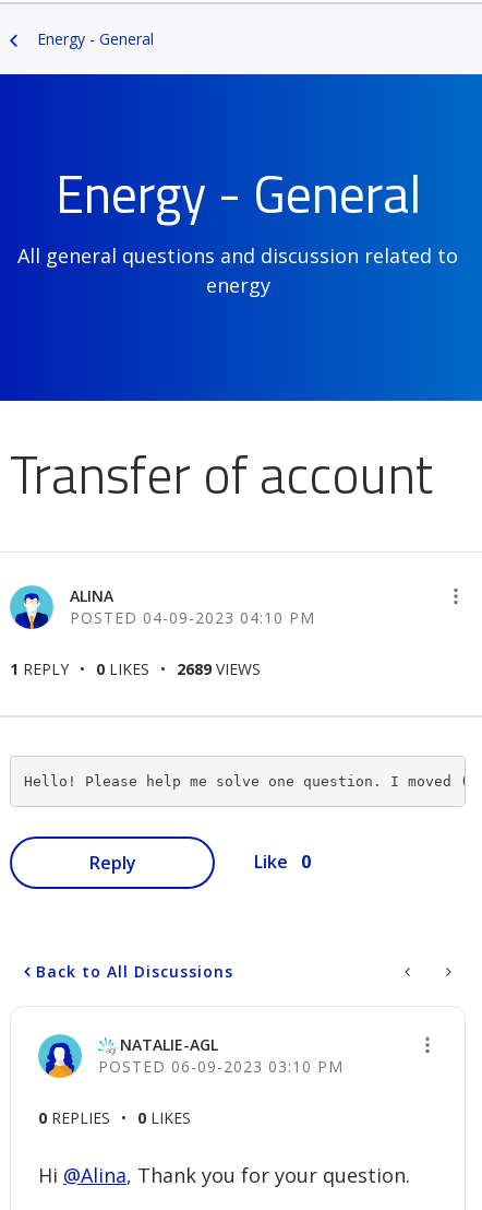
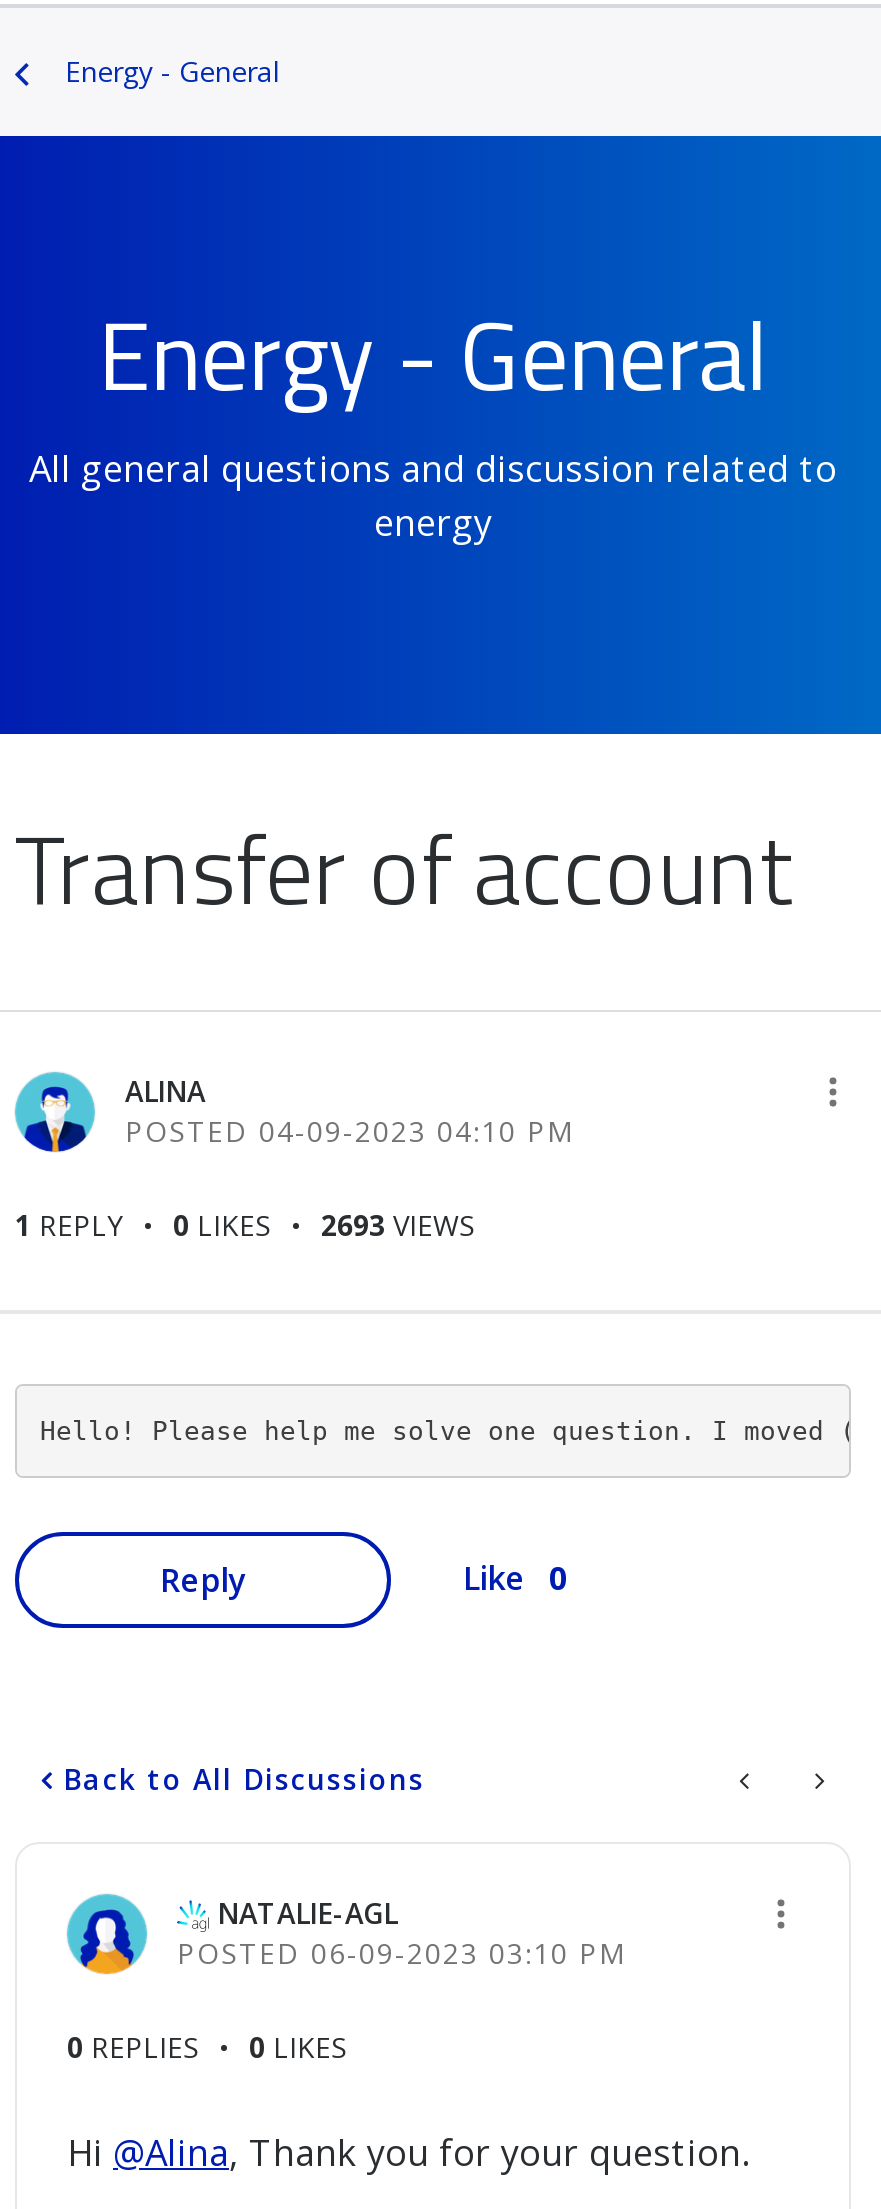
- 1 REPLY 0 LIKES 2689 VIEWS
+ 1 REPLY 0 LIKES 2693 VIEWS
